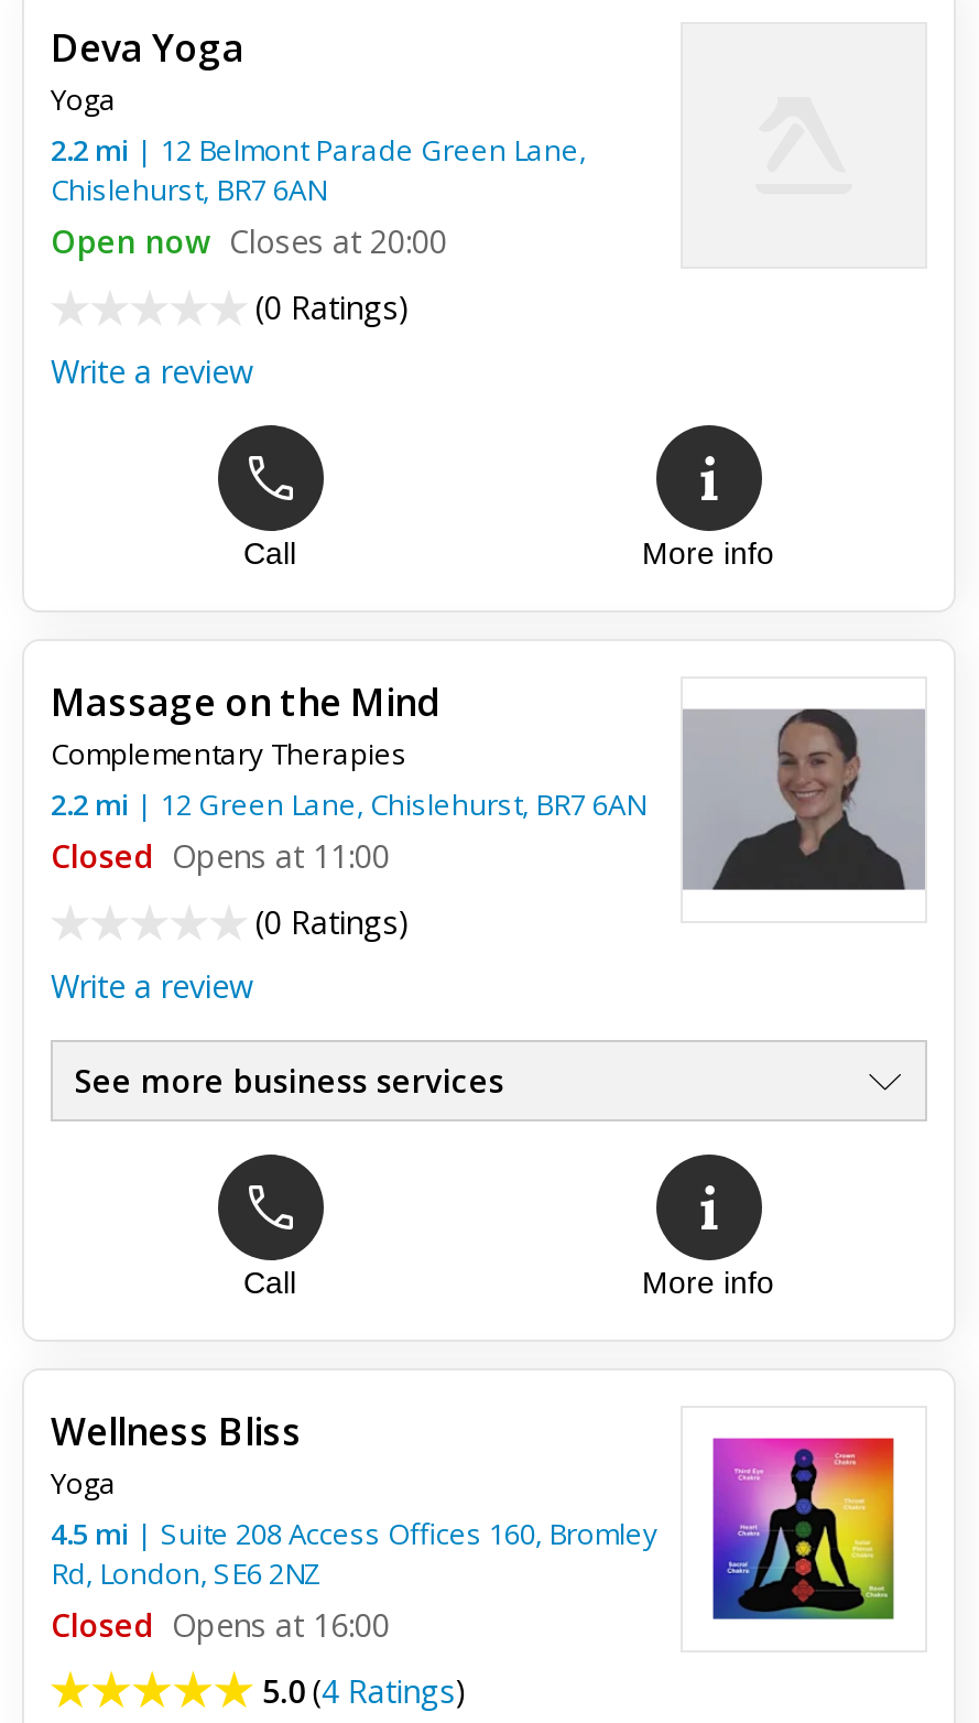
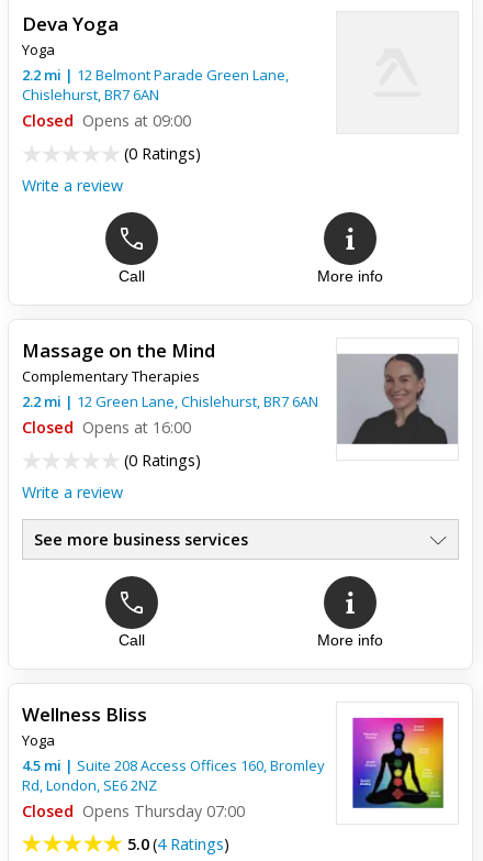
- Open now Closes at 20:00
+ Closed Opens at 09:00

- Closed Opens at 11:00

moved up: Closed Opens at 16:00

+ Closed Opens Thursday 07:00
